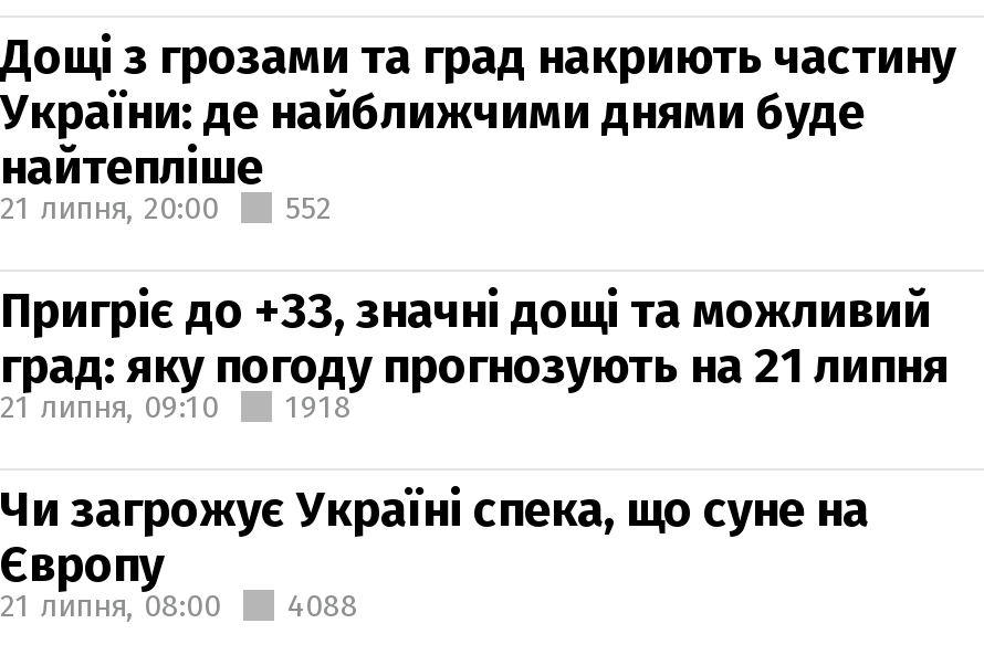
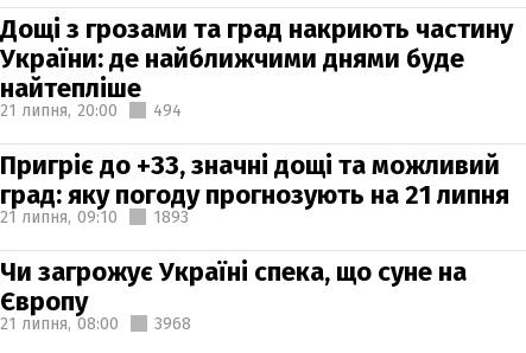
- 21 липня, 20:00 552
+ 21 липня, 20:00 494

- 1918
+ 1893

- 21 липня, 08:00 4088
+ 21 липня, 08:00 3968
